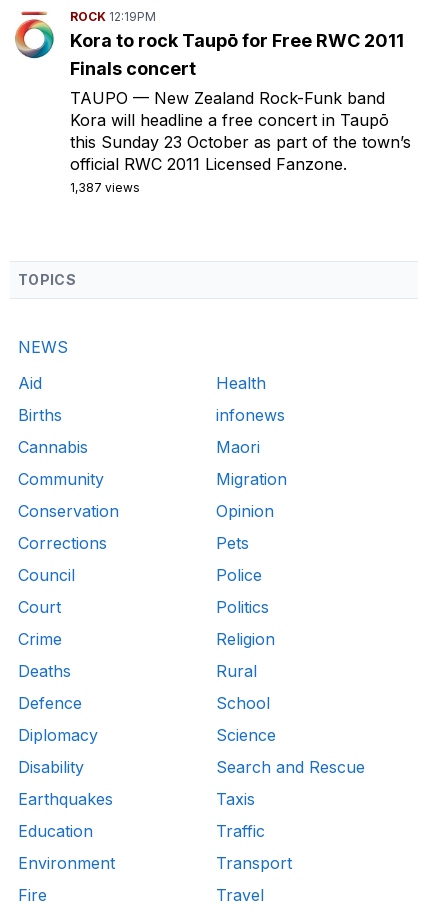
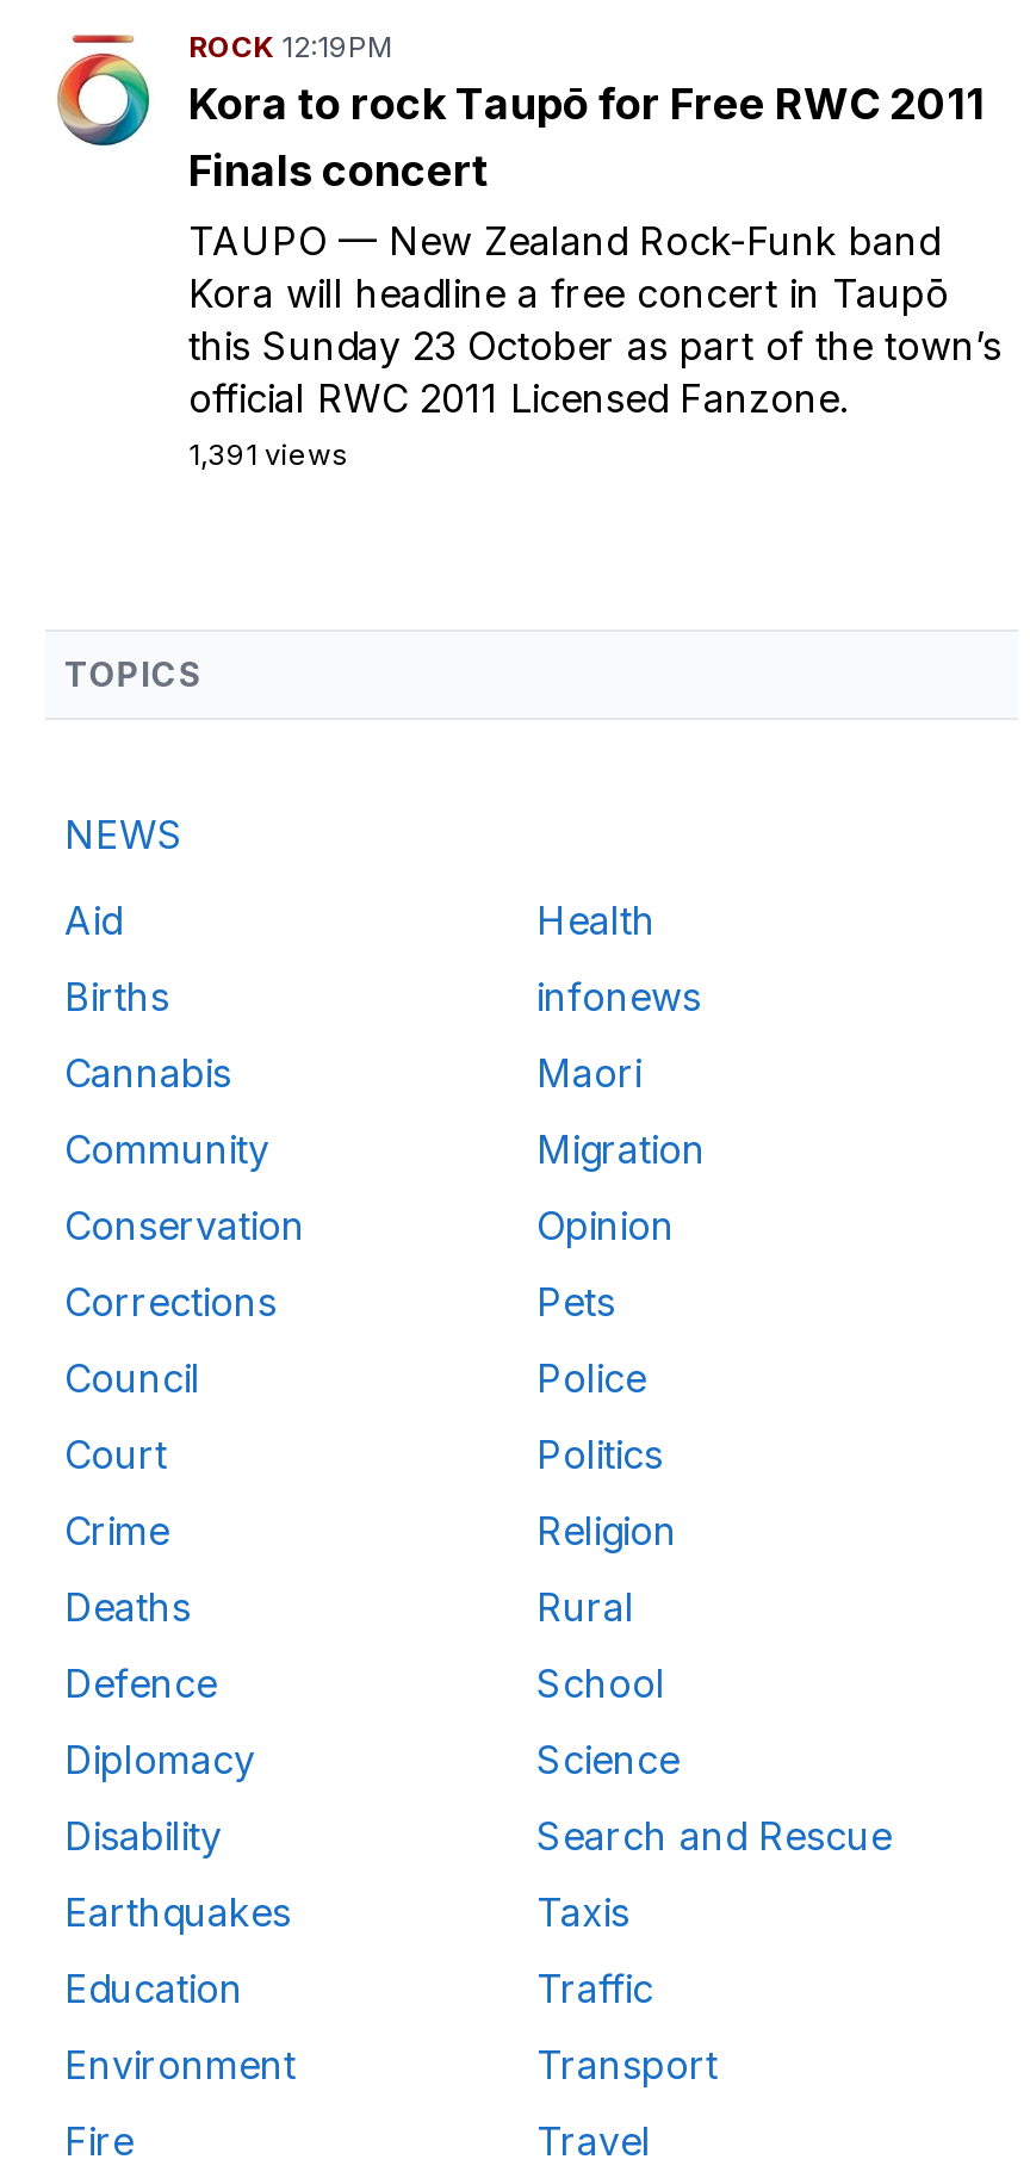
- 1,387 views
+ 1,391 views
